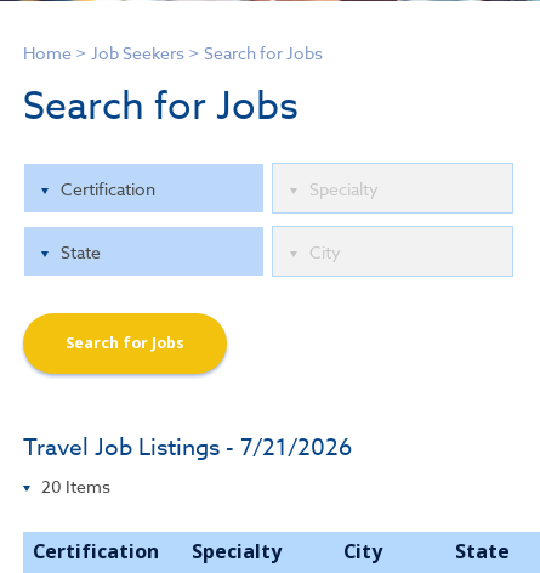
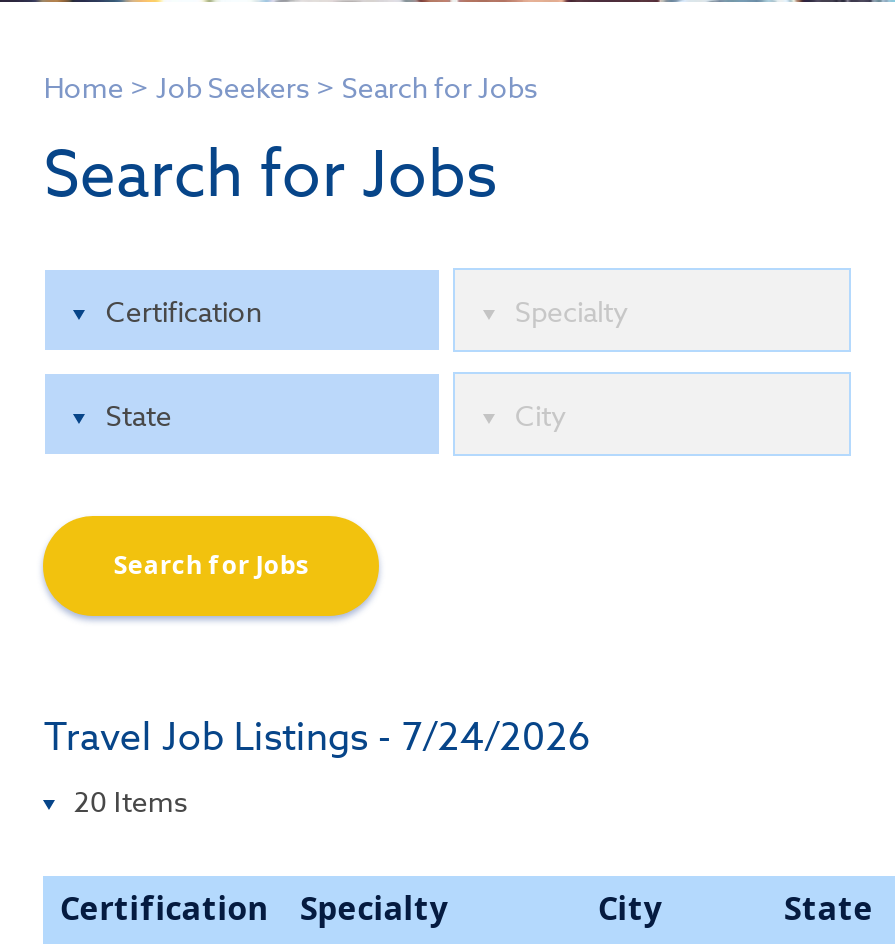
- Travel Job Listings - 7/21/2026
+ Travel Job Listings - 7/24/2026
